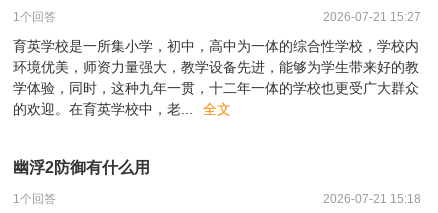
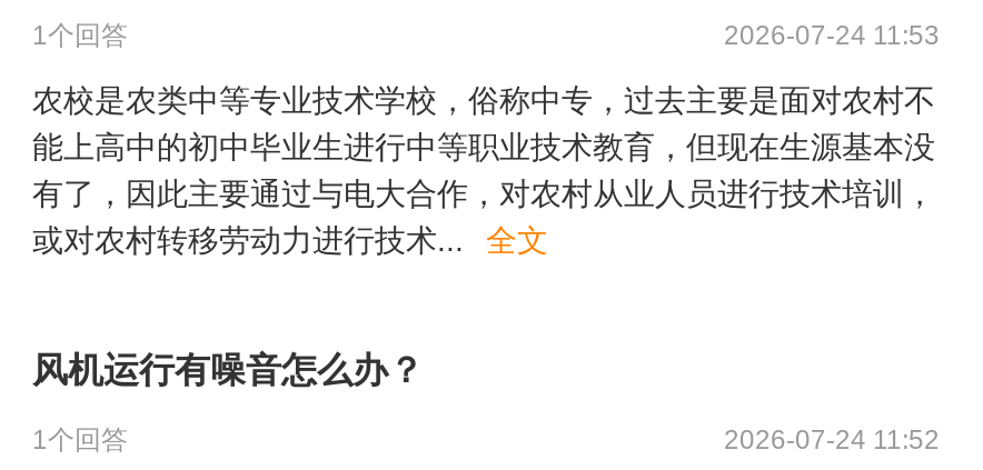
- 2026-07-21 15:27
+ 2026-07-24 11:53

- 育英学校是一所集小学，初中，高中为一体的综合性学校，学校内
- 环境优美，师资力量强大，教学设备先进，能够为学生带来好的教
- 学体验，同时，这种九年一贯，十二年一体的学校也更受广大群众
- 的欢迎。在育英学校中，老...
+ 农校是农类中等专业技术学校，俗称中专，过去主要是面对农村不
+ 能上高中的初中毕业生进行中等职业技术教育，但现在生源基本没
+ 有了，因此主要通过与电大合作，对农村从业人员进行技术培训，
+ 或对农村转移劳动力进行技术...

- 幽浮2防御有什么用
+ 风机运行有噪音怎么办？

- 2026-07-21 15:18
+ 2026-07-24 11:52
